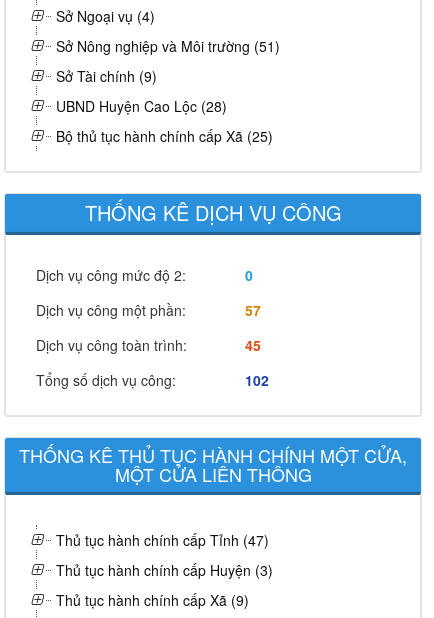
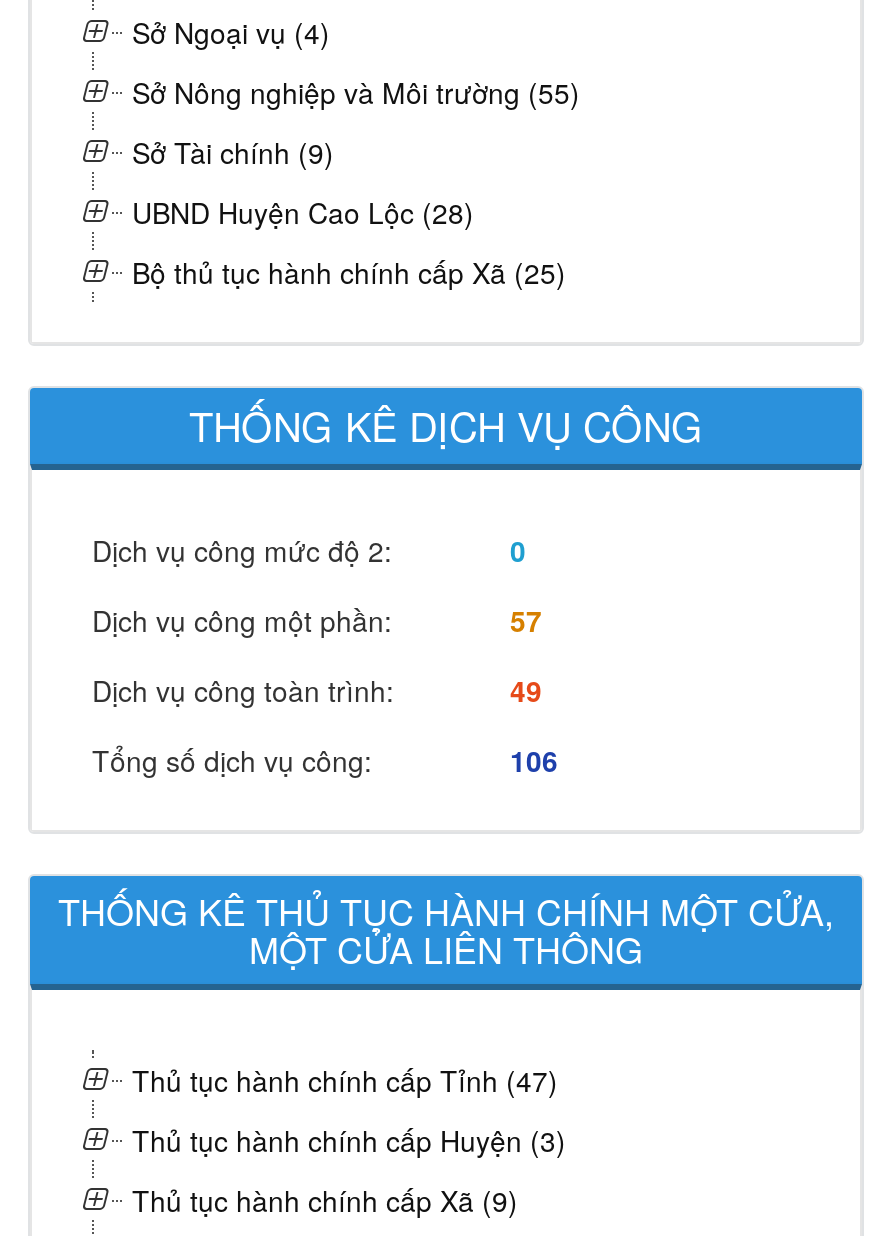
- Sở Nông nghiệp và Môi trường (51)
+ Sở Nông nghiệp và Môi trường (55)

- 45
+ 49

- 102
+ 106
